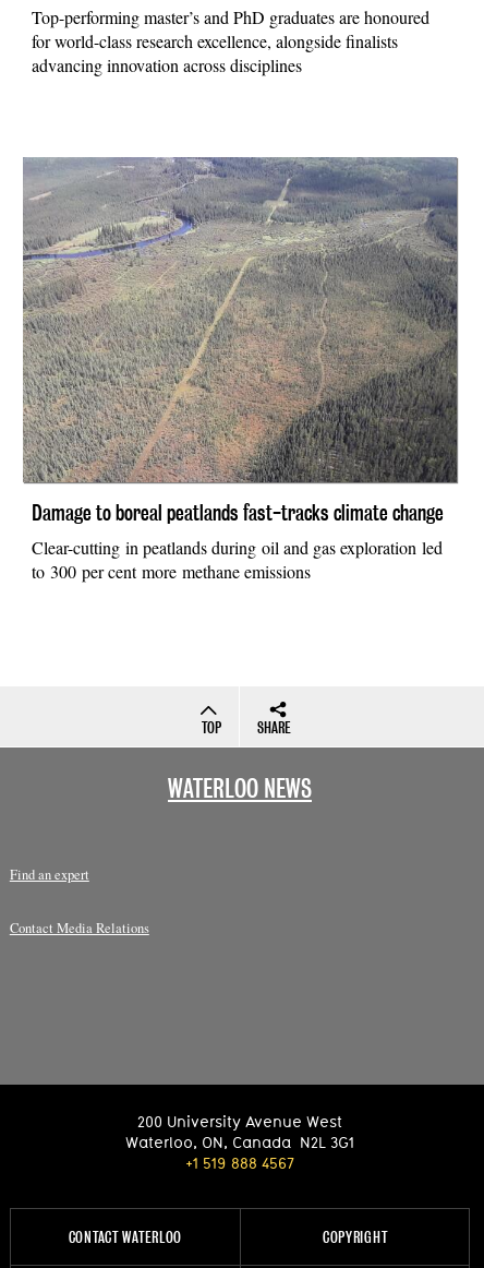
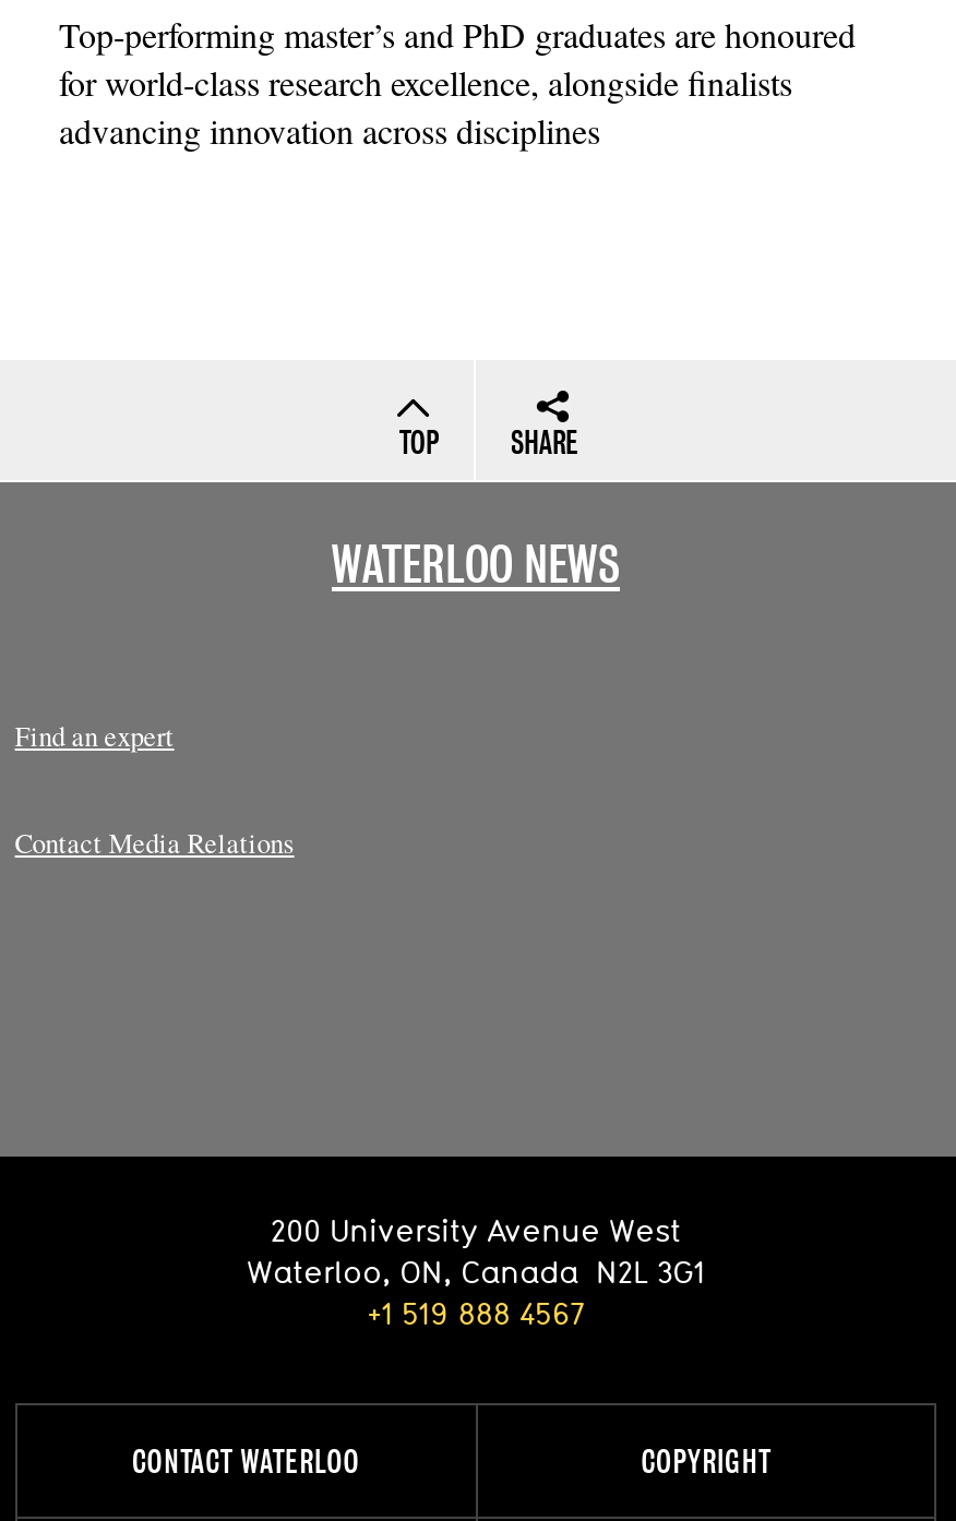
- [image]
- Damage to boreal peatlands fast-tracks climate change
- Clear-cutting in peatlands during oil and gas exploration led
- to 300 per cent more methane emissions
